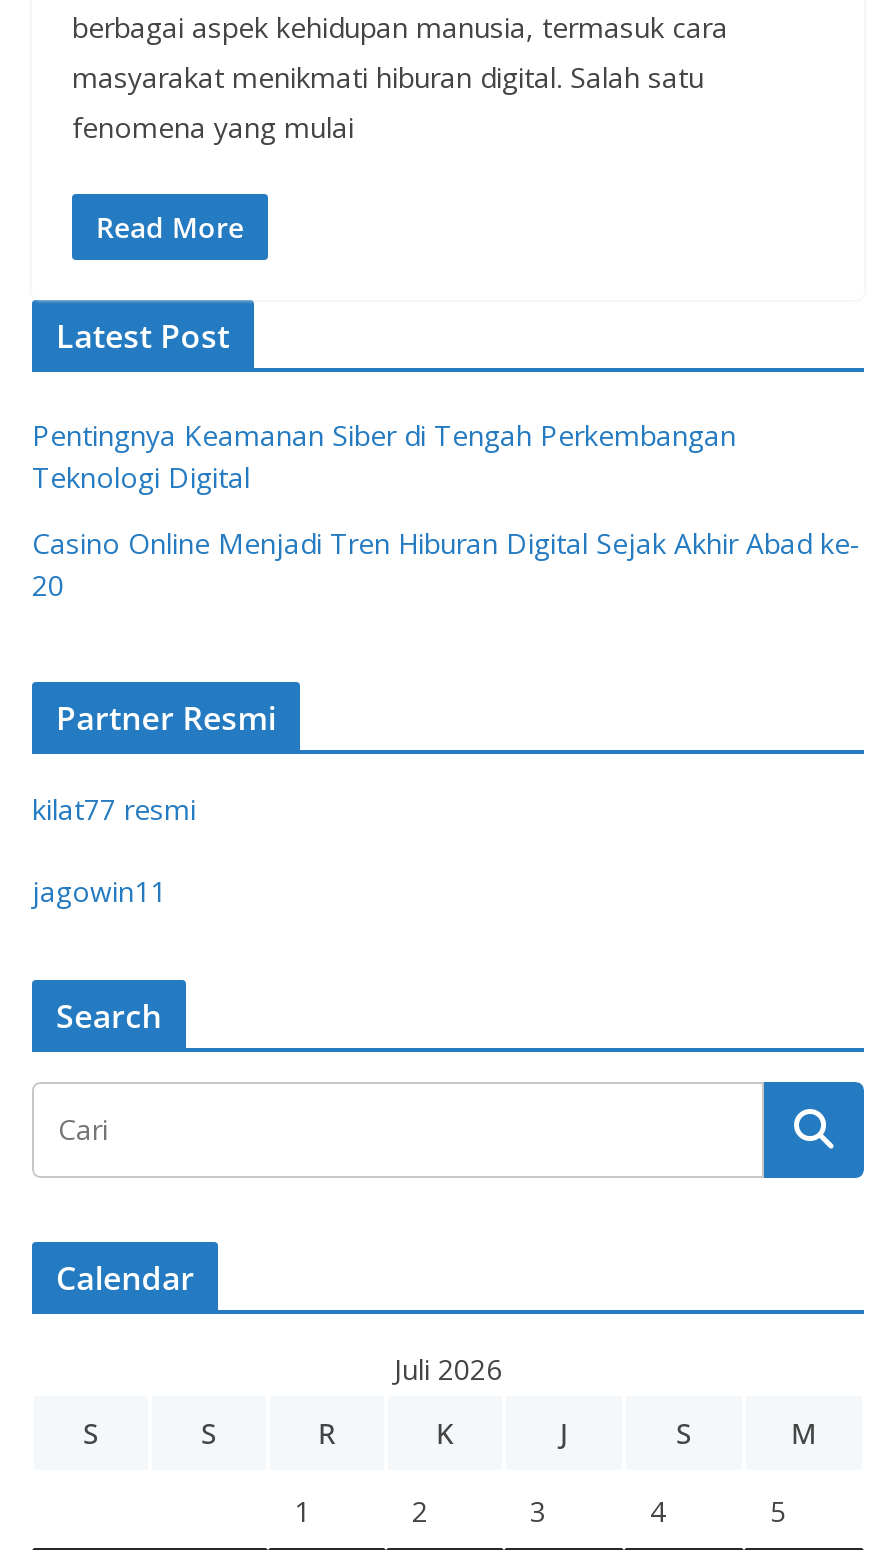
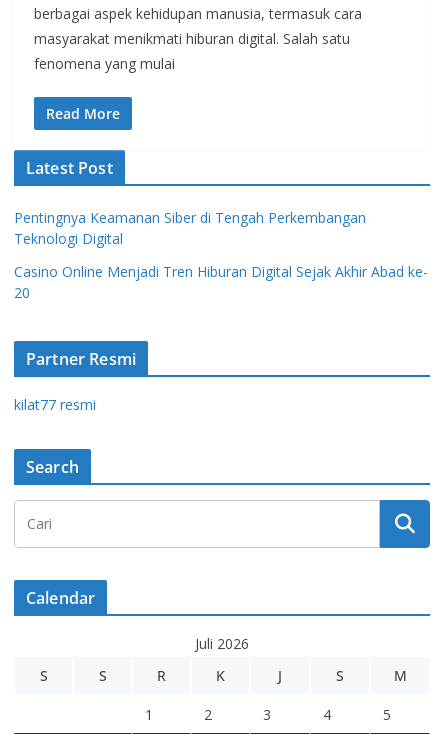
- jagowin11
